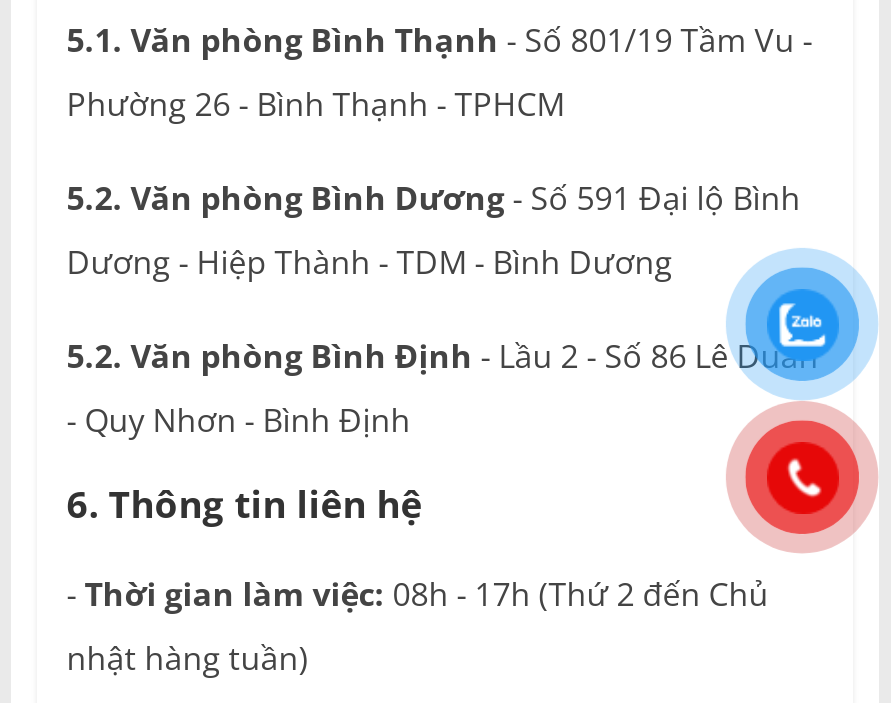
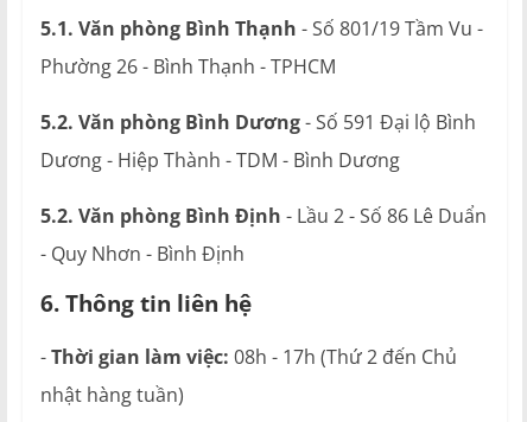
- [image]
